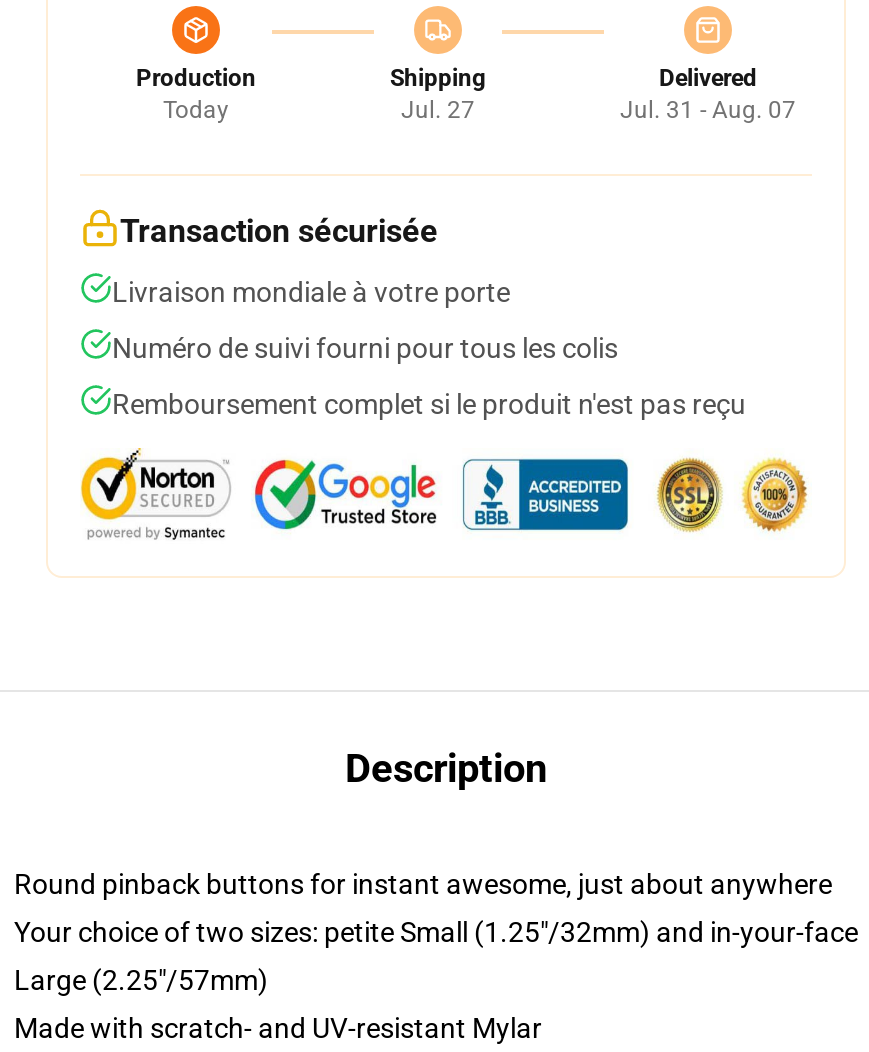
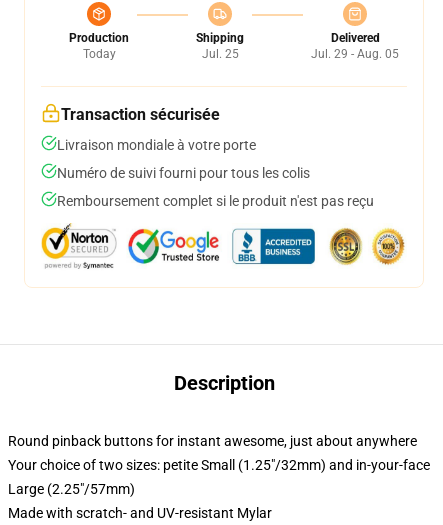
- Jul. 27
+ Jul. 25

- Jul. 31 - Aug. 07
+ Jul. 29 - Aug. 05
